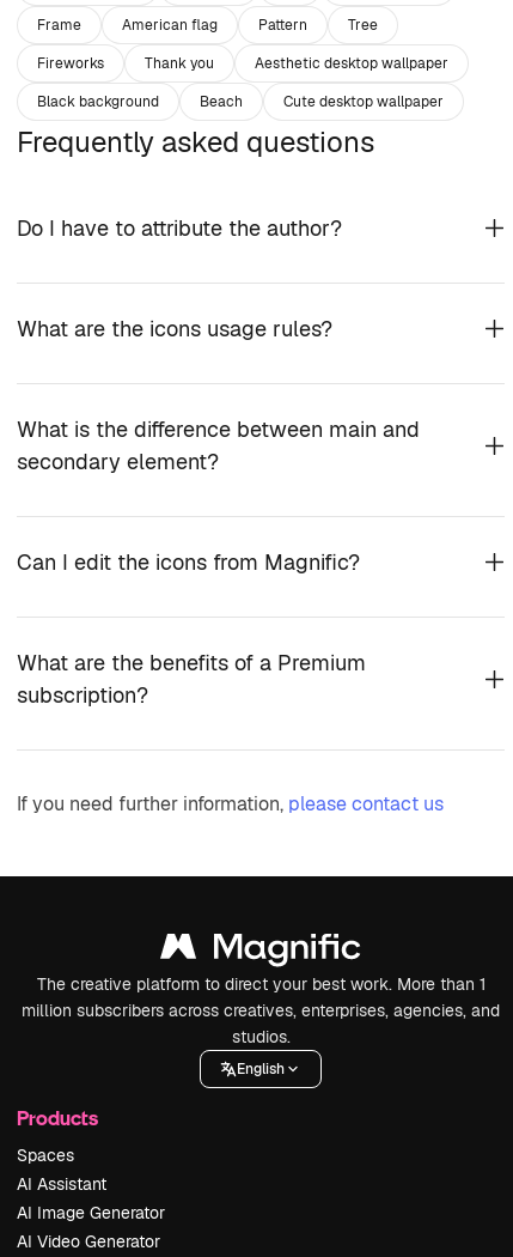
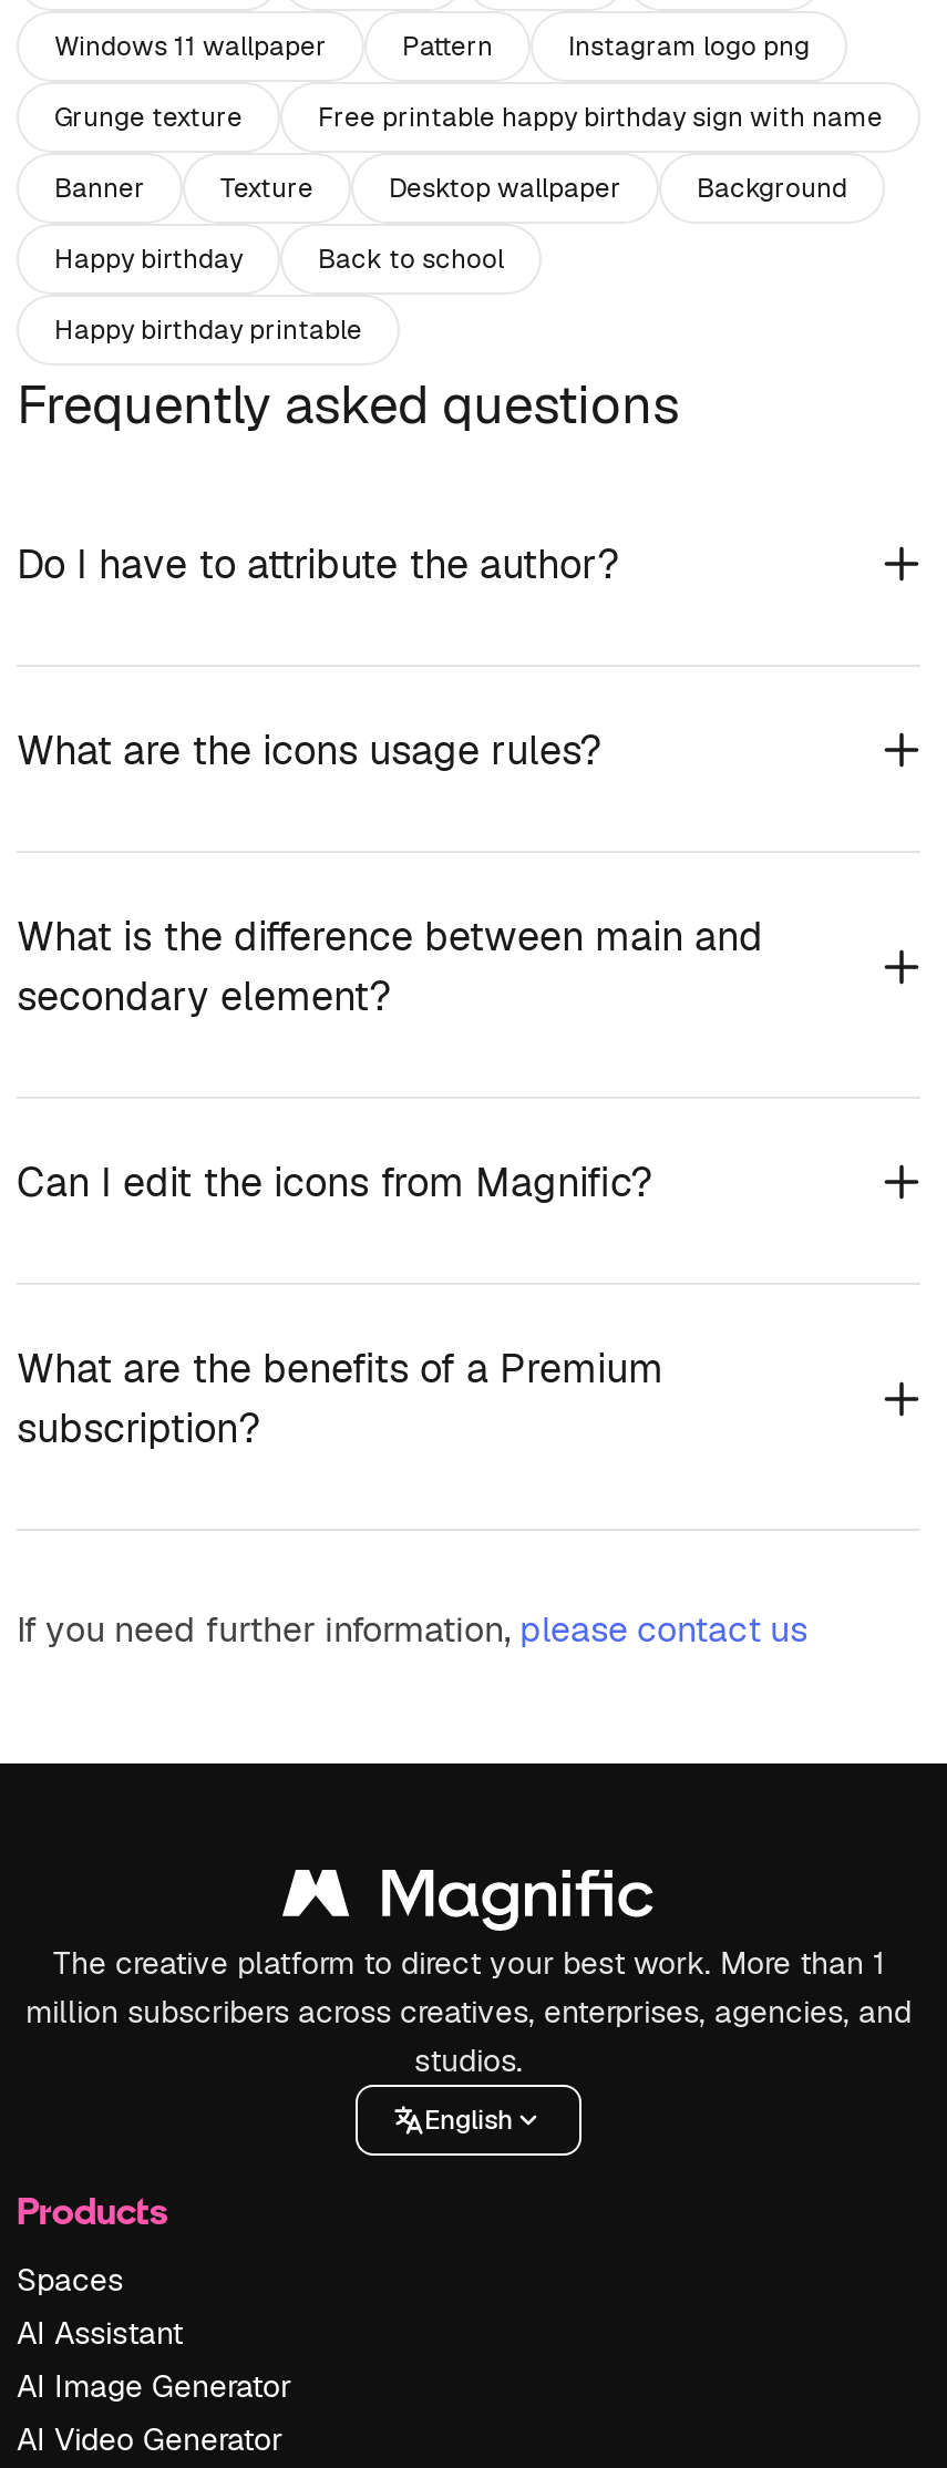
- Frame
- American flag
+ Windows 11 wallpaper

- Tree
- Fireworks
- Thank you
- Aesthetic desktop wallpaper
- Black background
- Beach
- Cute desktop wallpaper
+ Instagram logo png
+ Grunge texture
+ Free printable happy birthday sign with name
+ Banner
+ Texture
+ Desktop wallpaper
+ Background
+ Happy birthday
+ Back to school
+ Happy birthday printable
